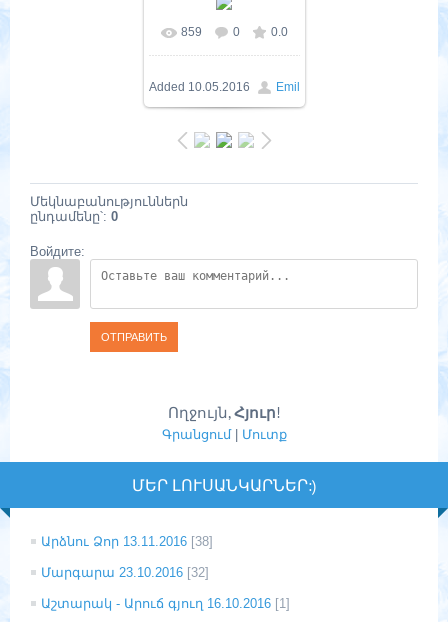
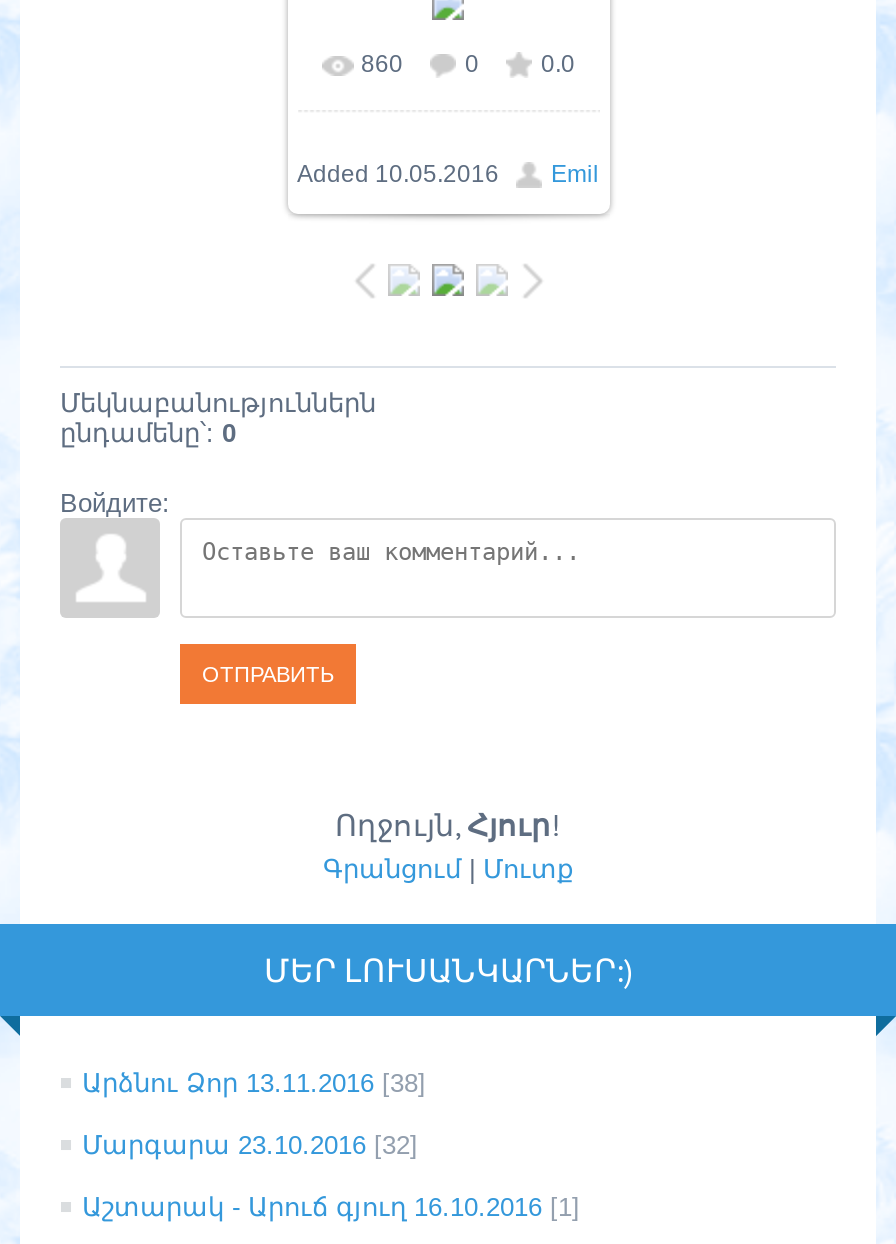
- 859
+ 860
